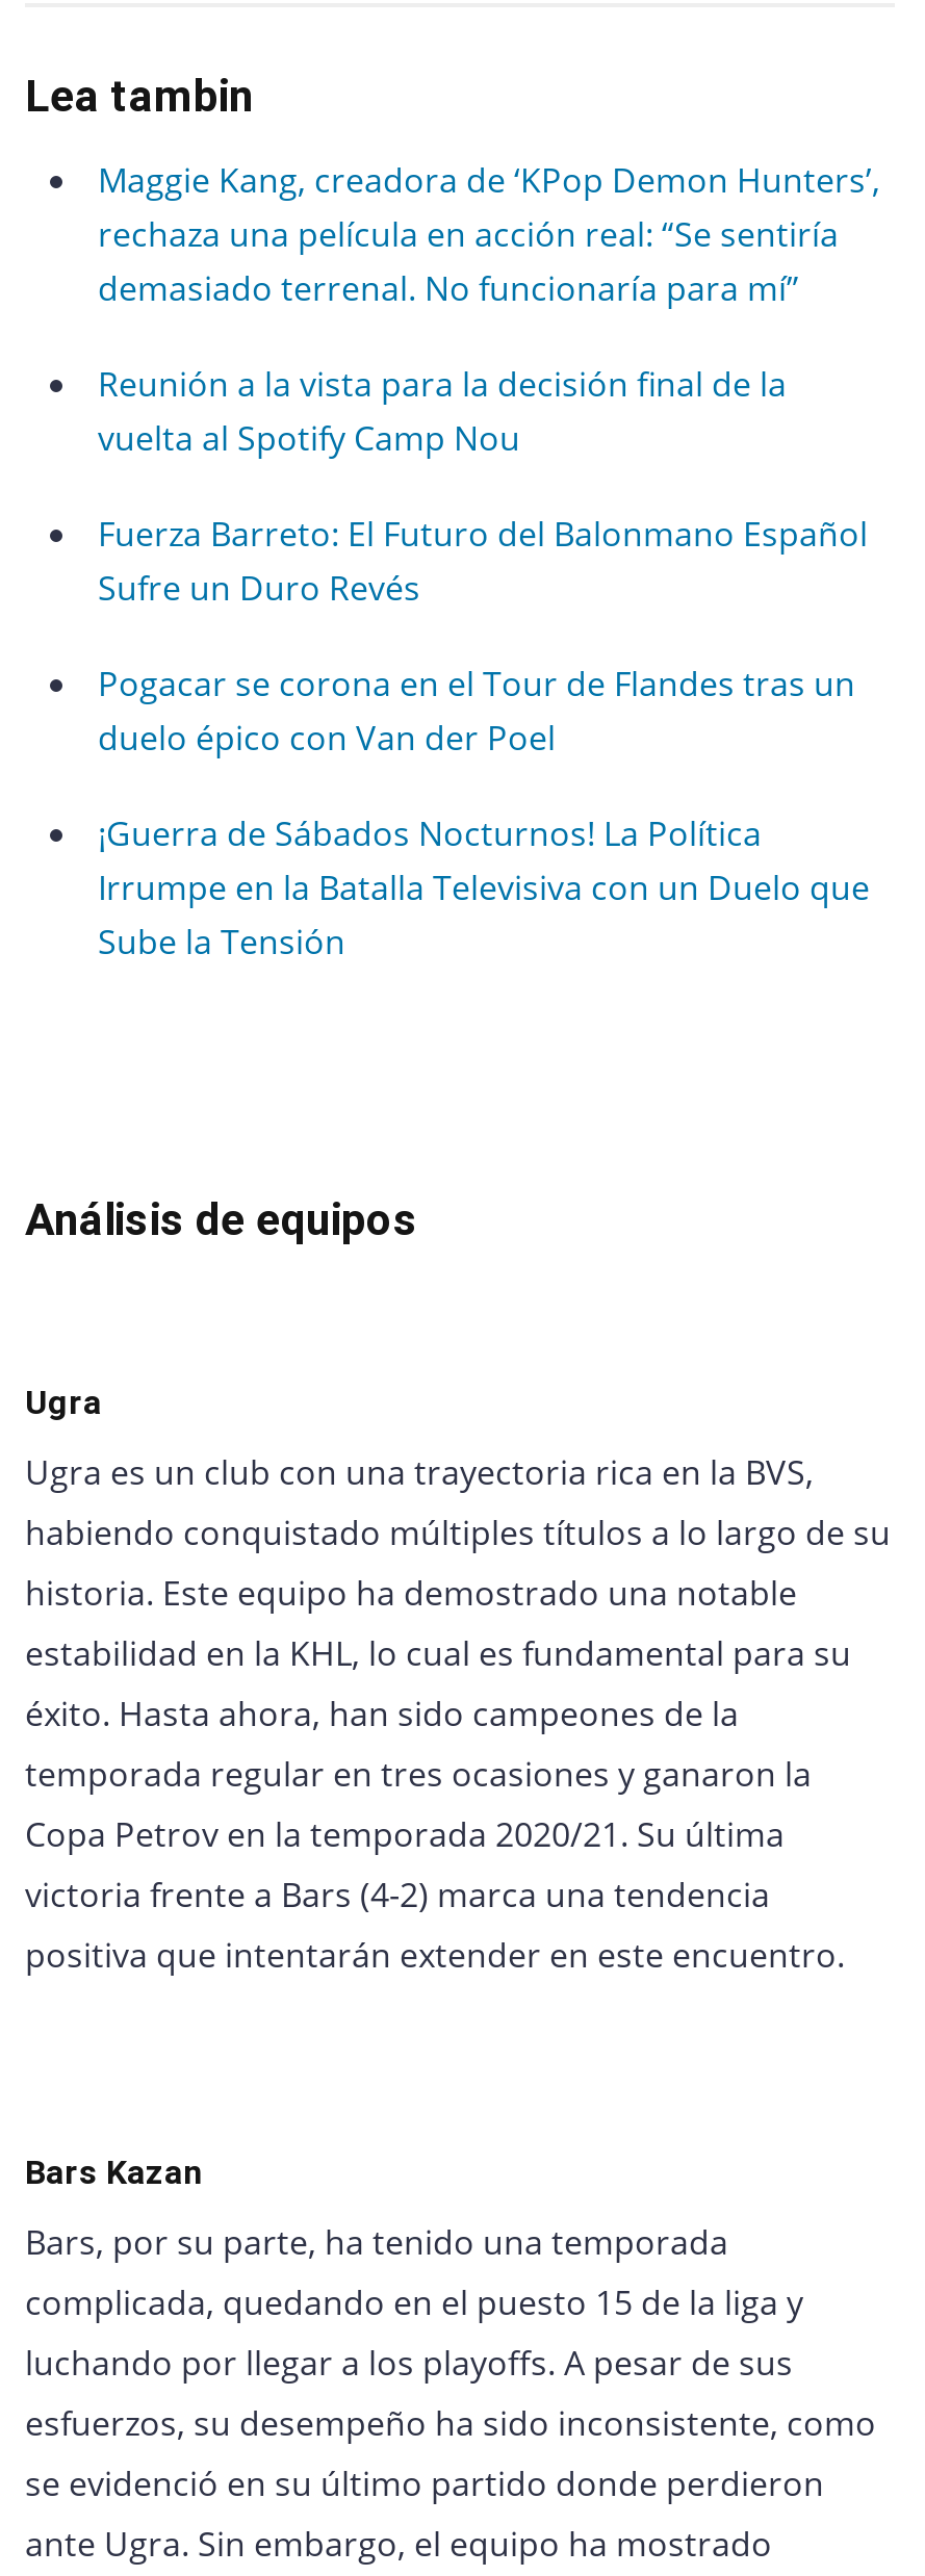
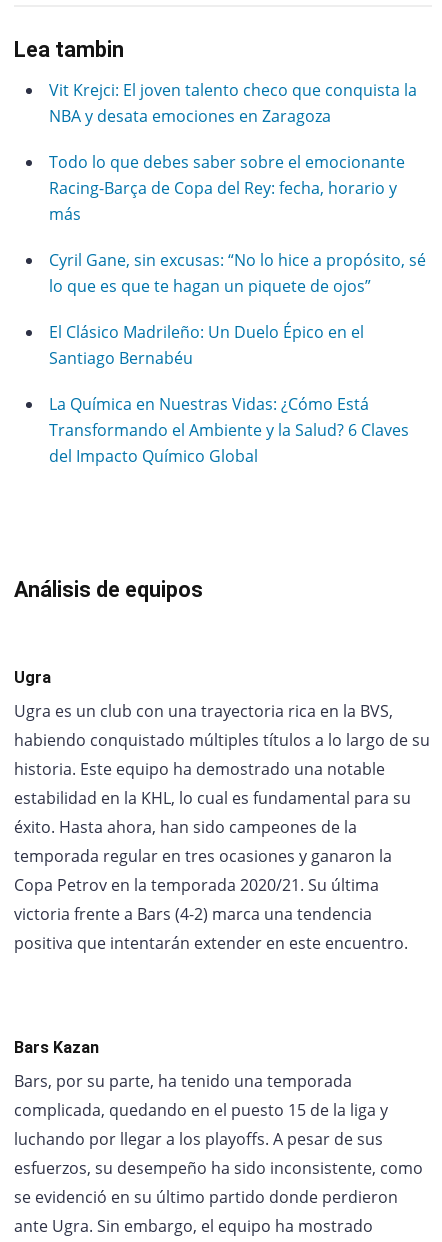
- Maggie Kang, creadora de ‘KPop Demon Hunters’,
- rechaza una película en acción real: “Se sentiría
- demasiado terrenal. No funcionaría para mí”
+ Vit Krejci: El joven talento checo que conquista la
+ NBA y desata emociones en Zaragoza

- Reunión a la vista para la decisión final de la
- vuelta al Spotify Camp Nou
+ Todo lo que debes saber sobre el emocionante
+ Racing-Barça de Copa del Rey: fecha, horario y
+ más

- Fuerza Barreto: El Futuro del Balonmano Español
- Sufre un Duro Revés
+ Cyril Gane, sin excusas: “No lo hice a propósito, sé
+ lo que es que te hagan un piquete de ojos”

- Pogacar se corona en el Tour de Flandes tras un
- duelo épico con Van der Poel
+ El Clásico Madrileño: Un Duelo Épico en el
+ Santiago Bernabéu

- ¡Guerra de Sábados Nocturnos! La Política
- Irrumpe en la Batalla Televisiva con un Duelo que
- Sube la Tensión
+ La Química en Nuestras Vidas: ¿Cómo Está
+ Transformando el Ambiente y la Salud? 6 Claves
+ del Impacto Químico Global
